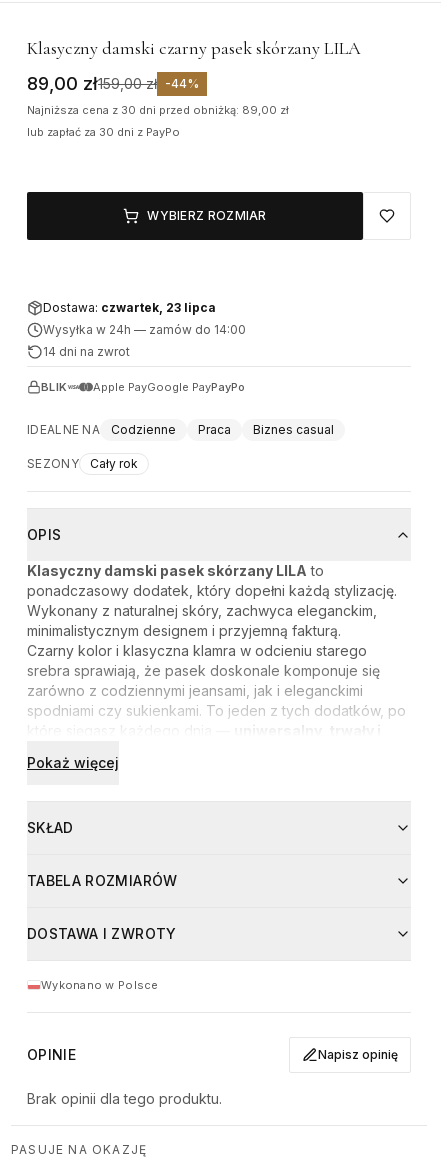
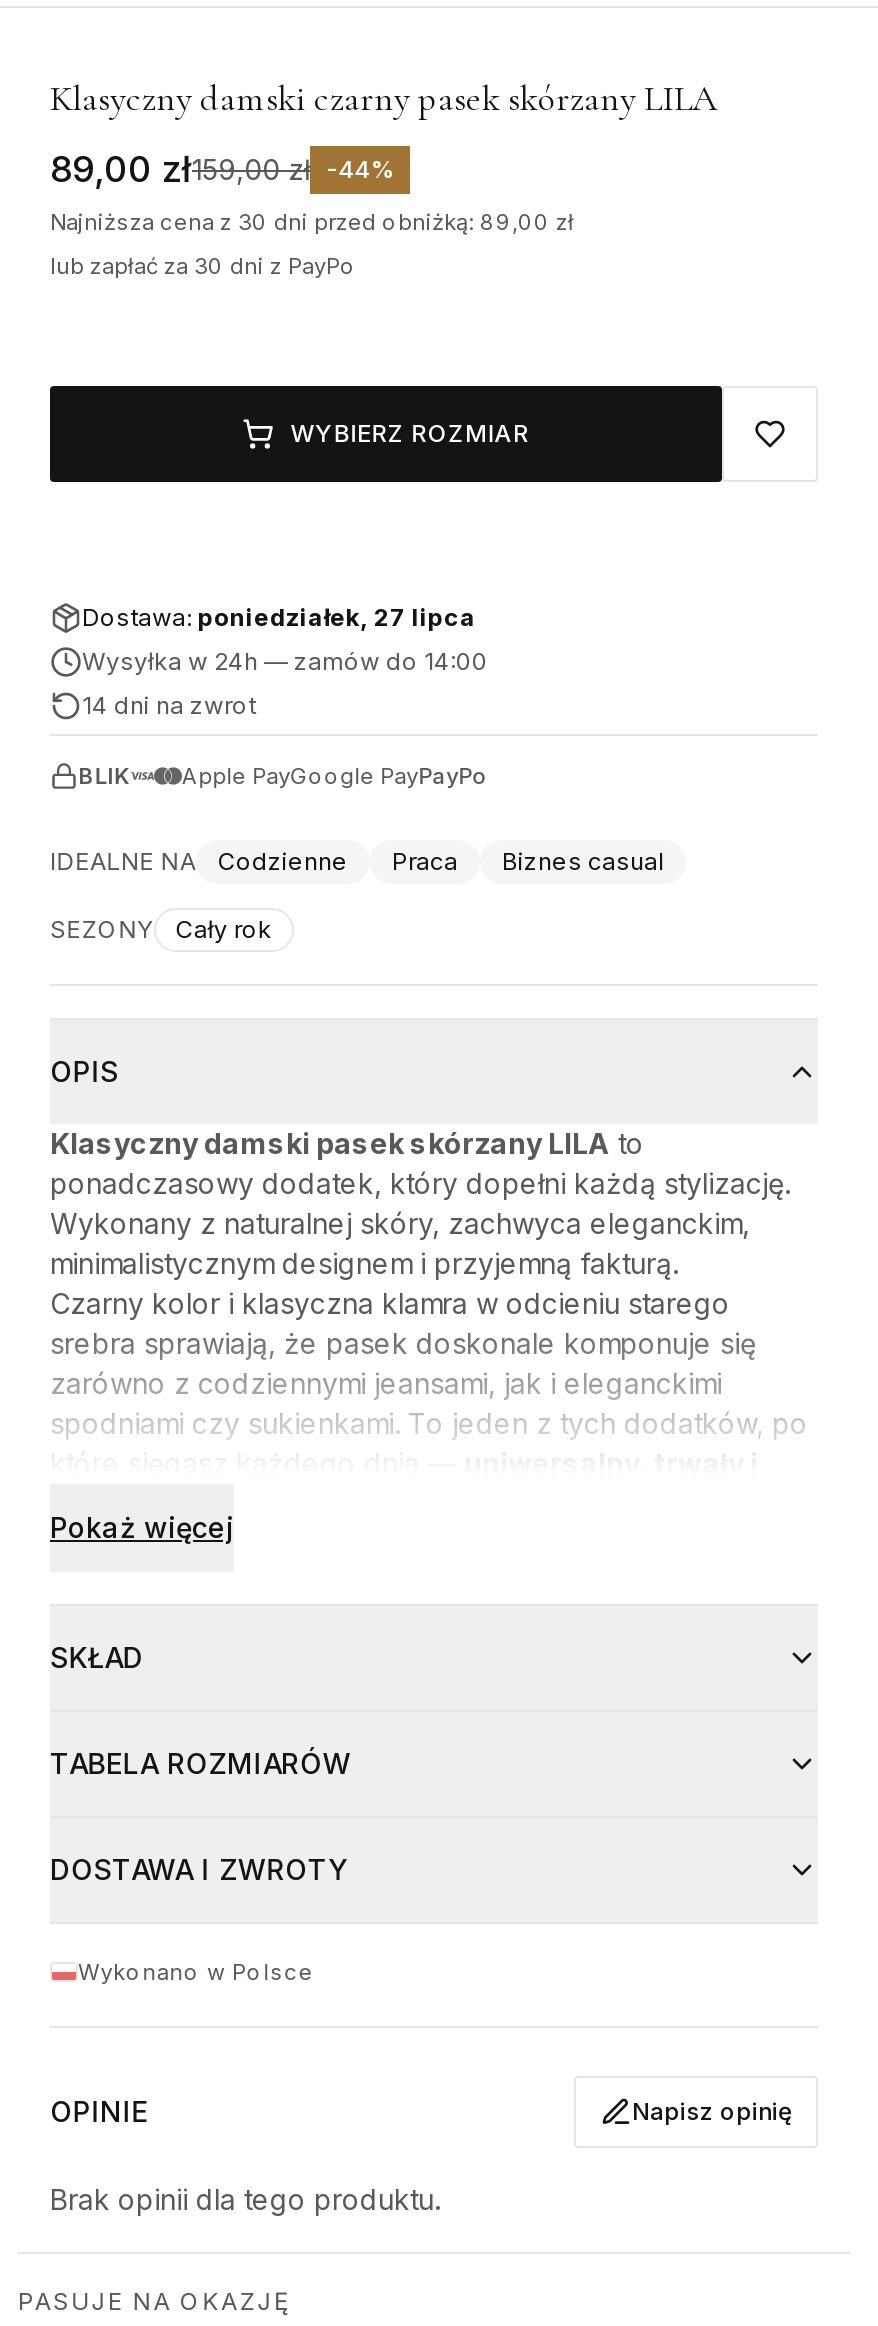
- Dostawa: czwartek, 23 lipca
+ Dostawa: poniedziałek, 27 lipca
